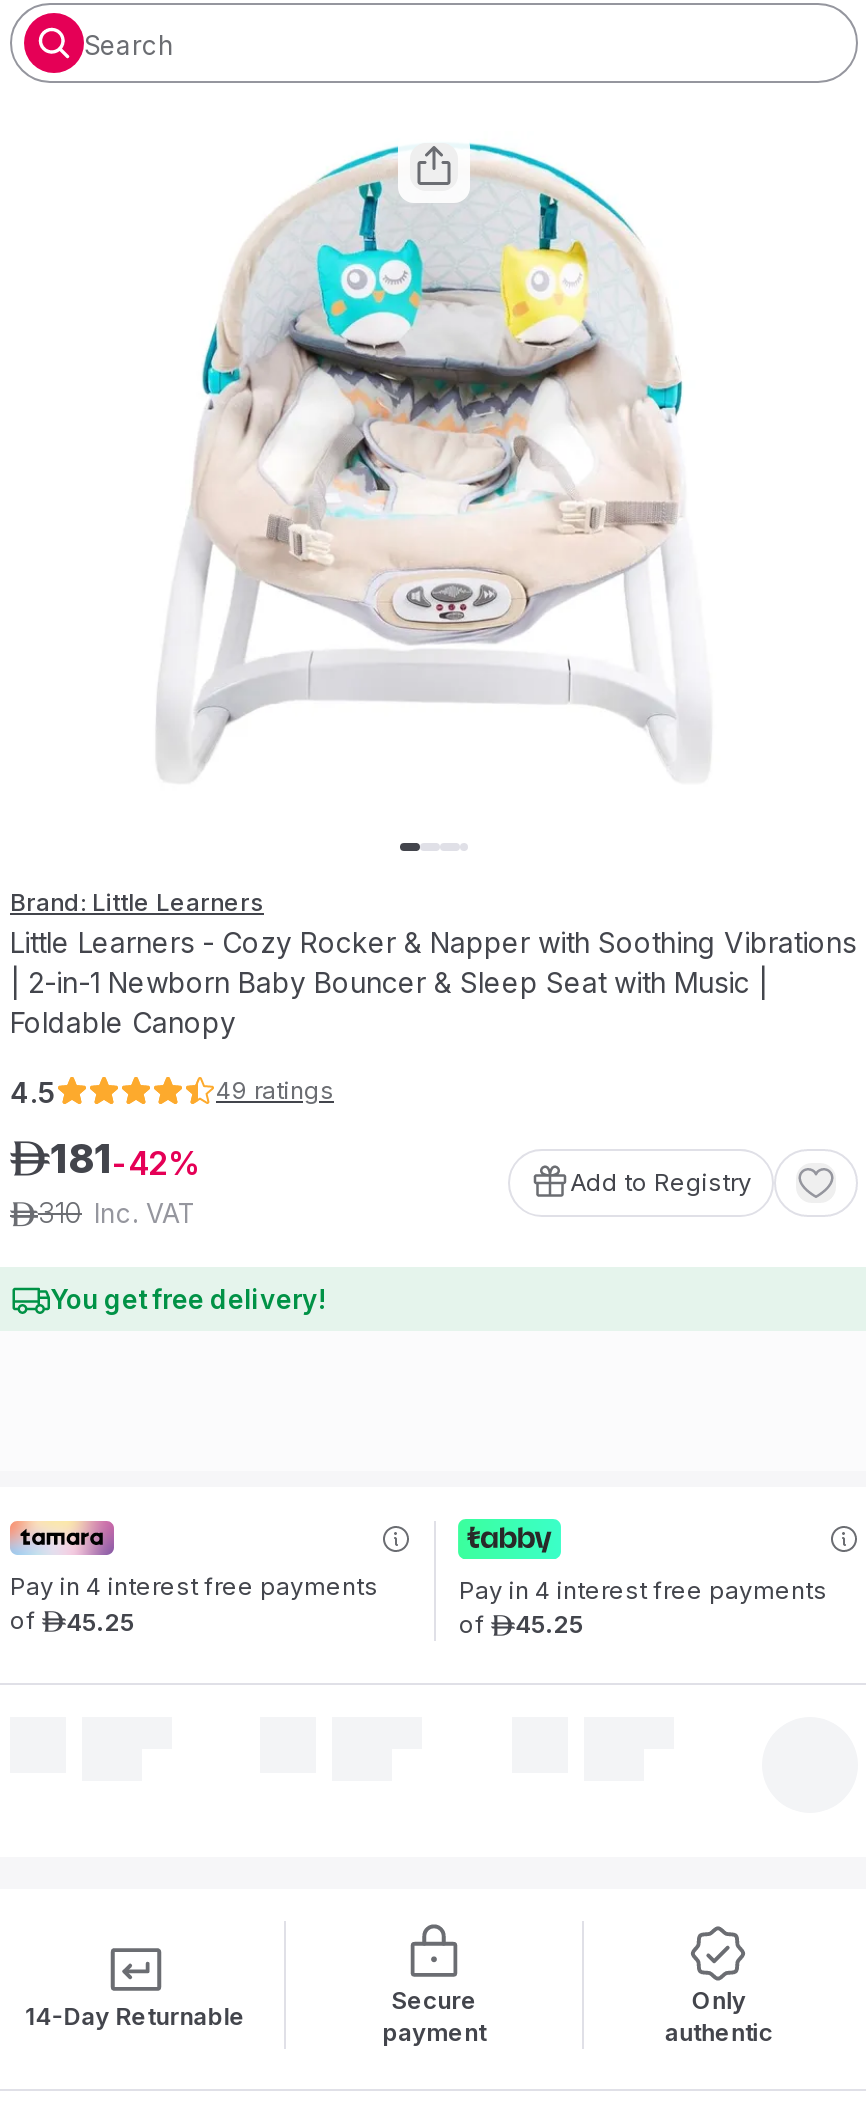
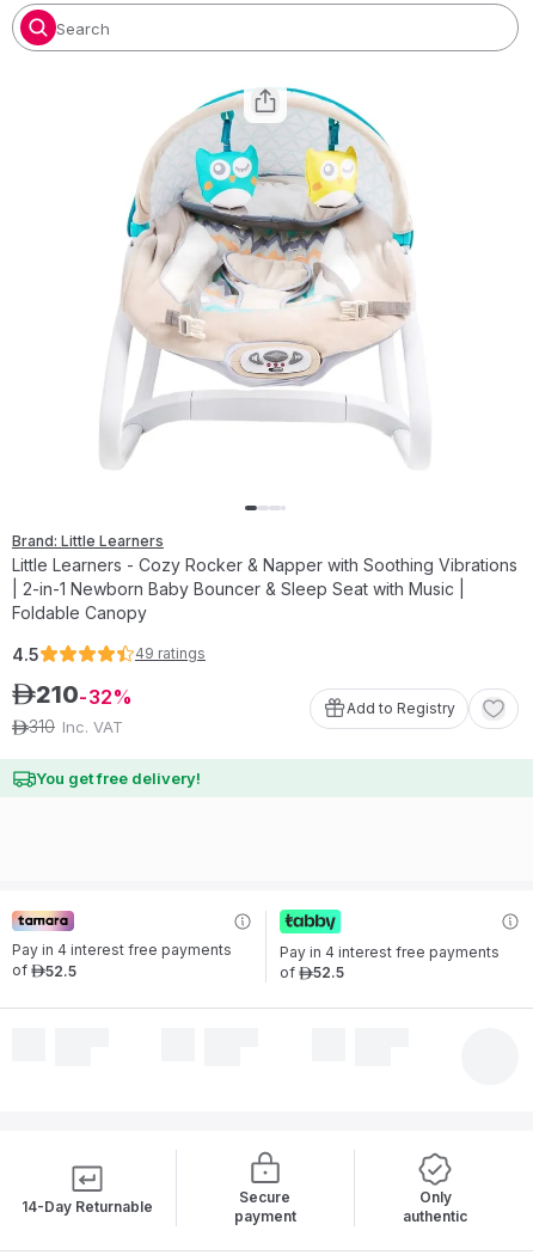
- ê181 42
+ ê210 32

- of ê45.25
+ of ê52.5

- of ê45.25
+ of ê52.5
